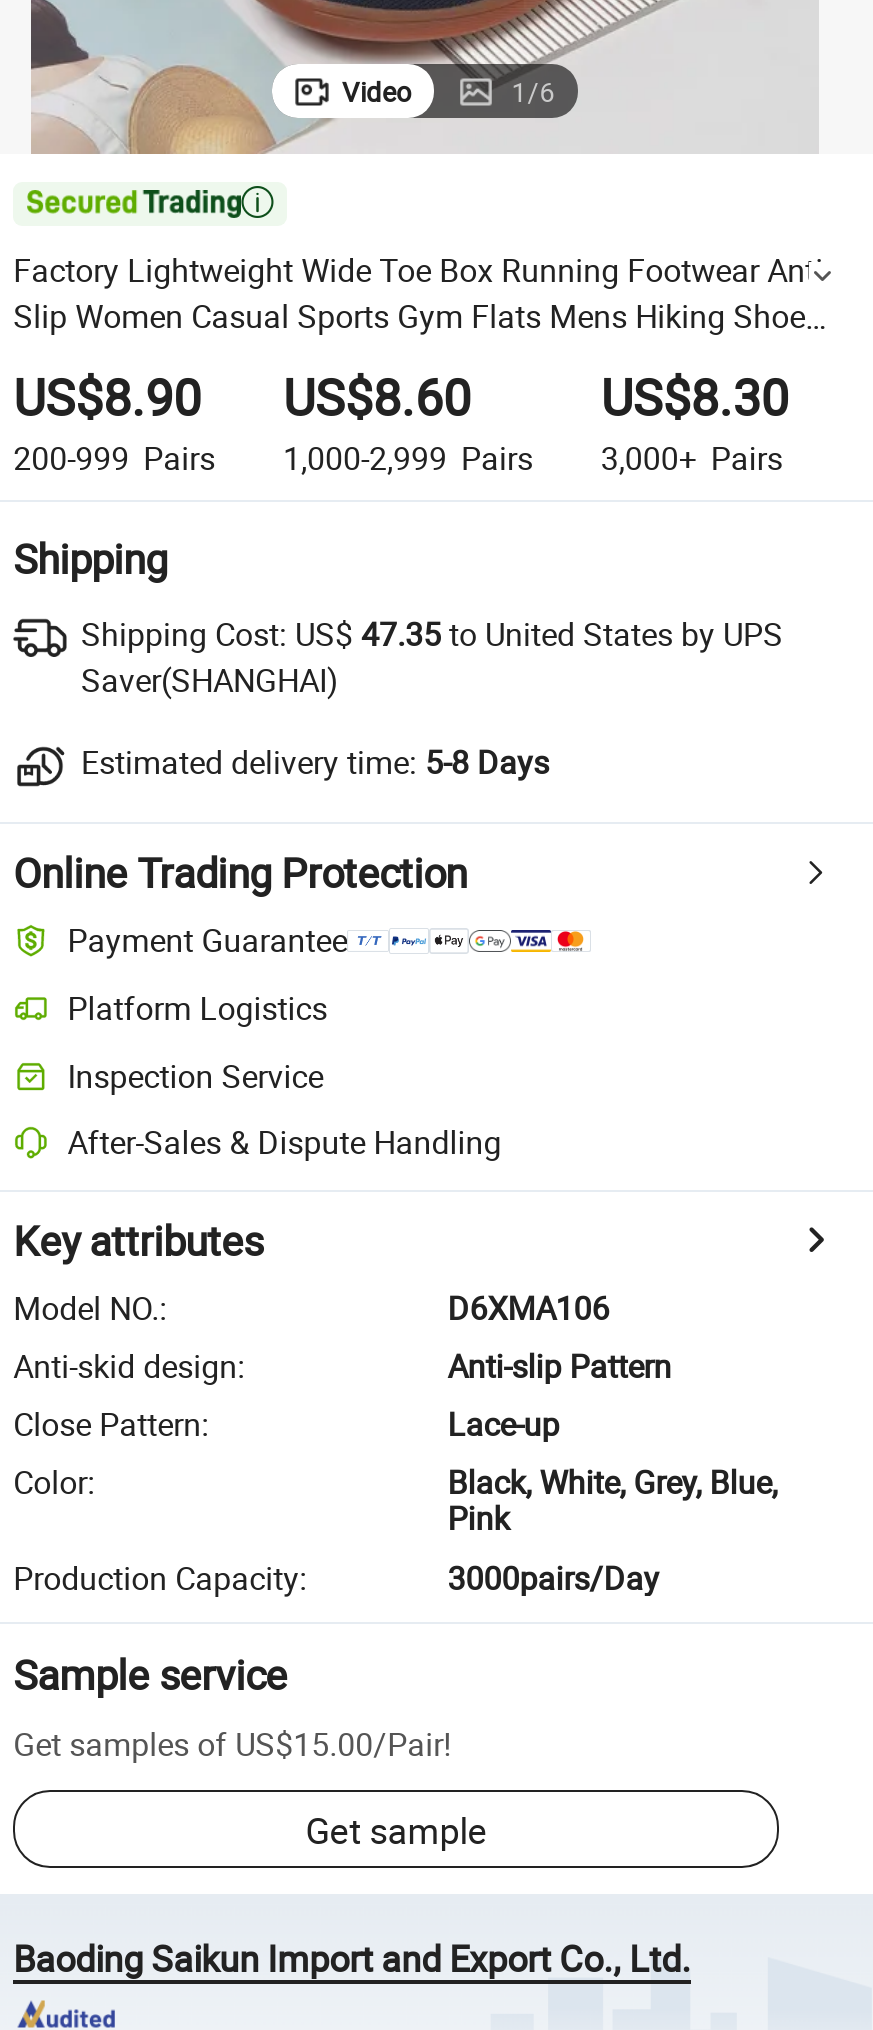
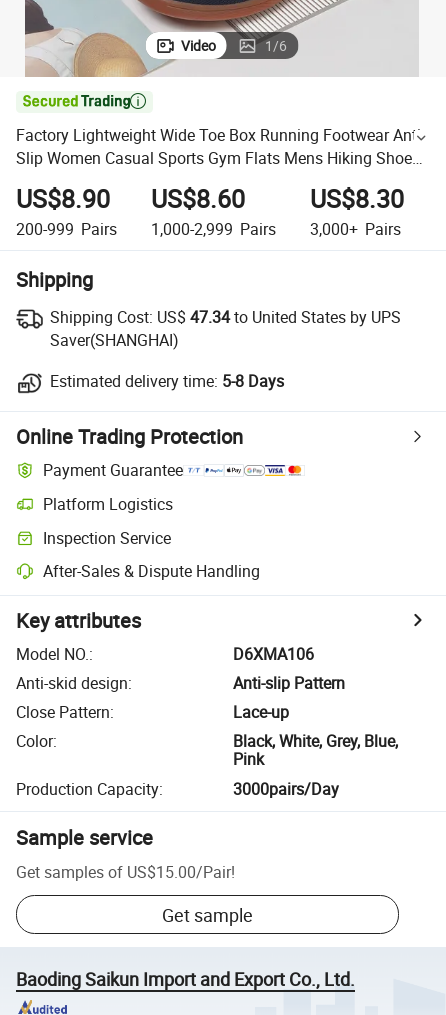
- Shipping Cost: US$47.35 to United States by UPS
+ Shipping Cost: US$47.34 to United States by UPS
